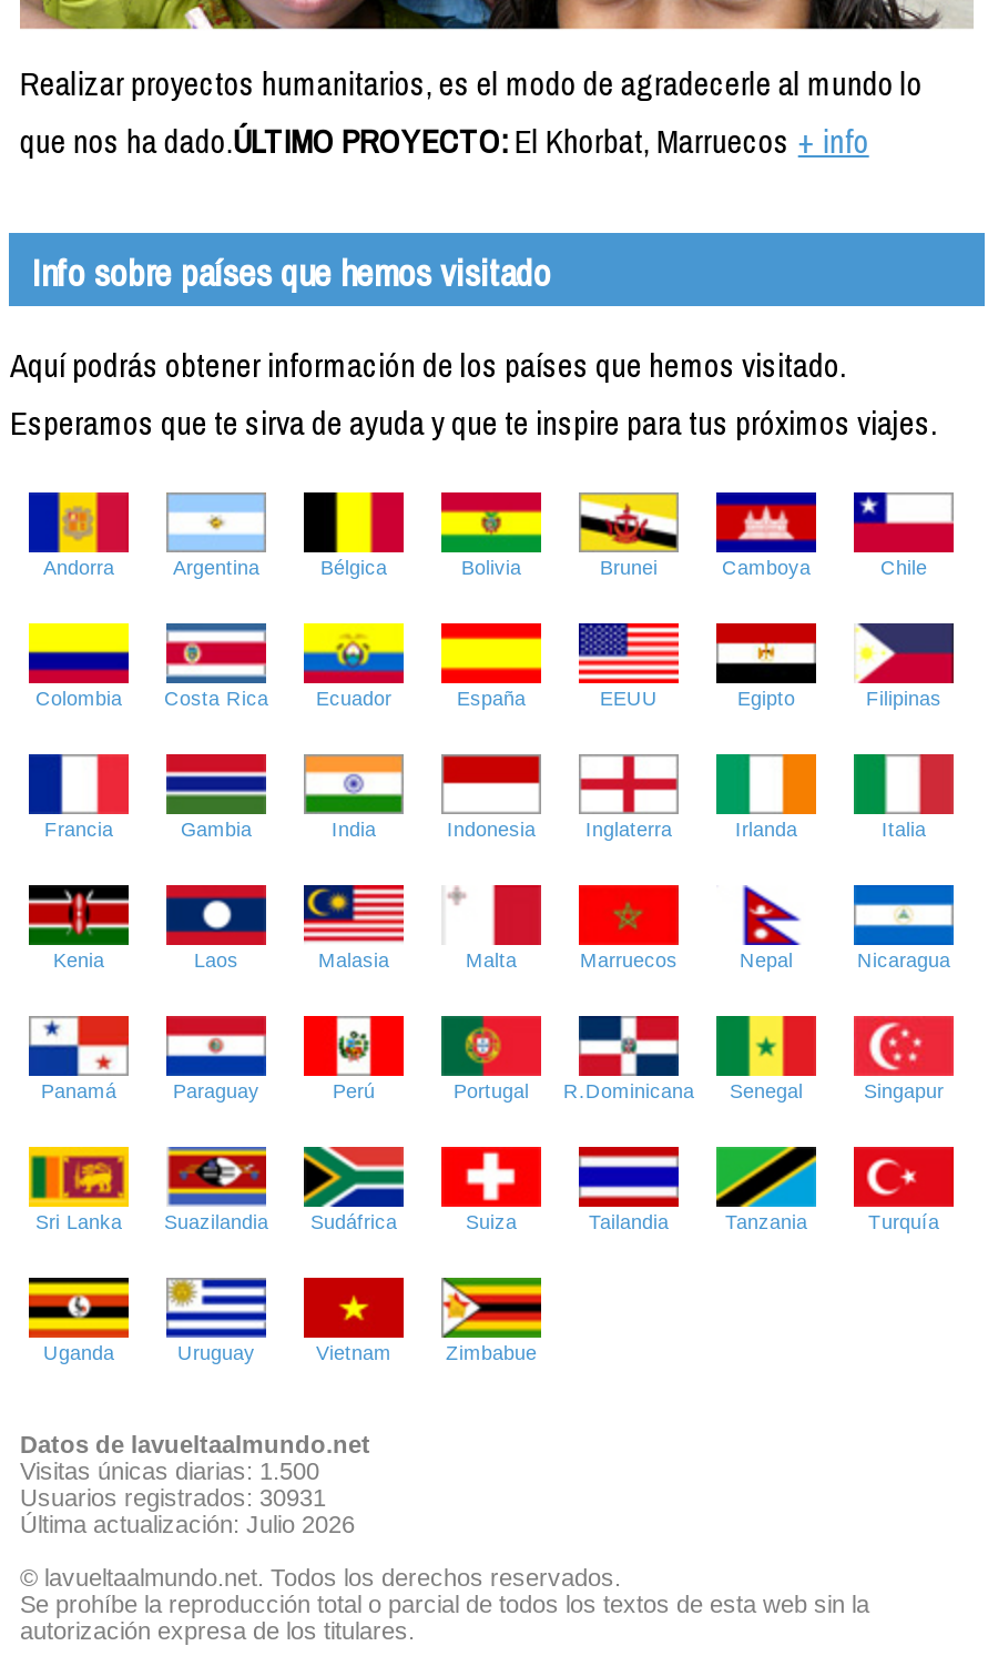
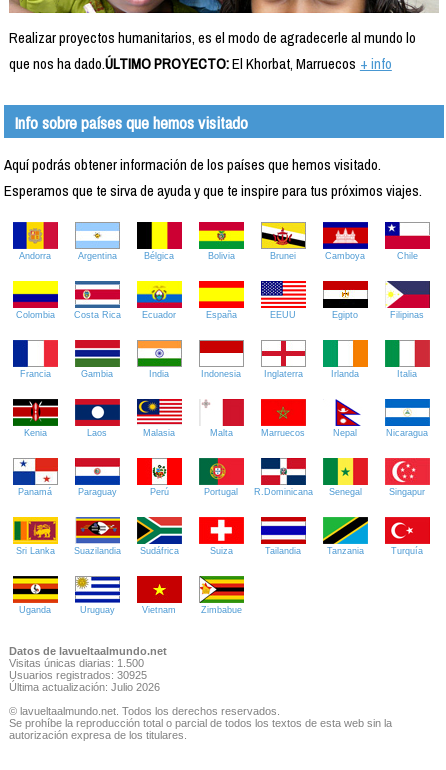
- Usuarios registrados: 30931
+ Usuarios registrados: 30925
